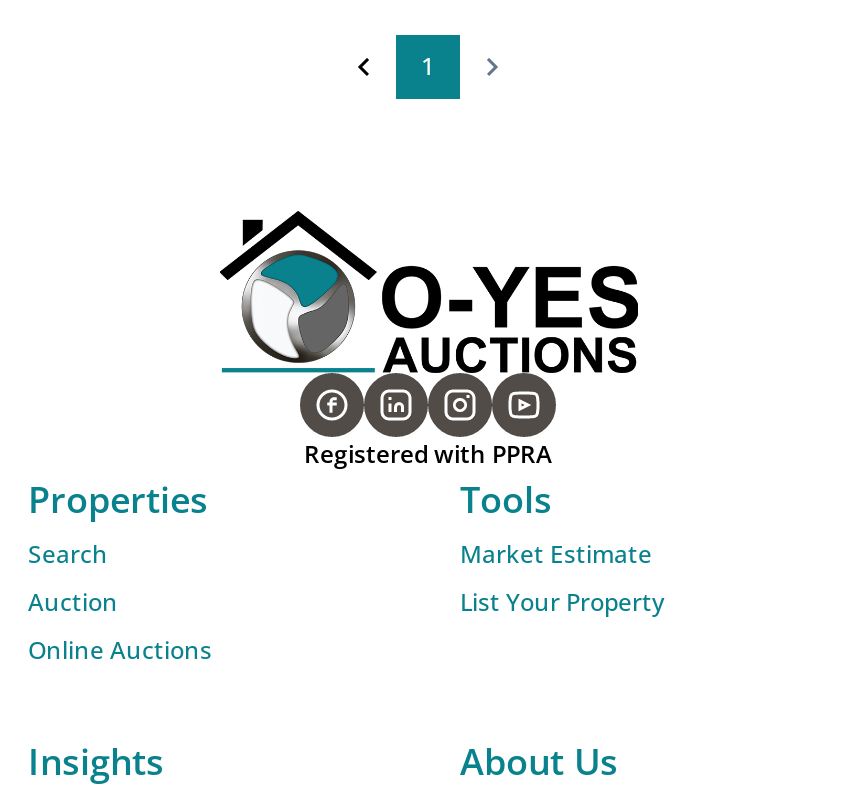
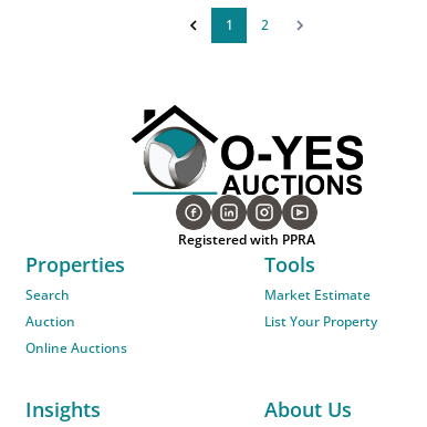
+ 2
